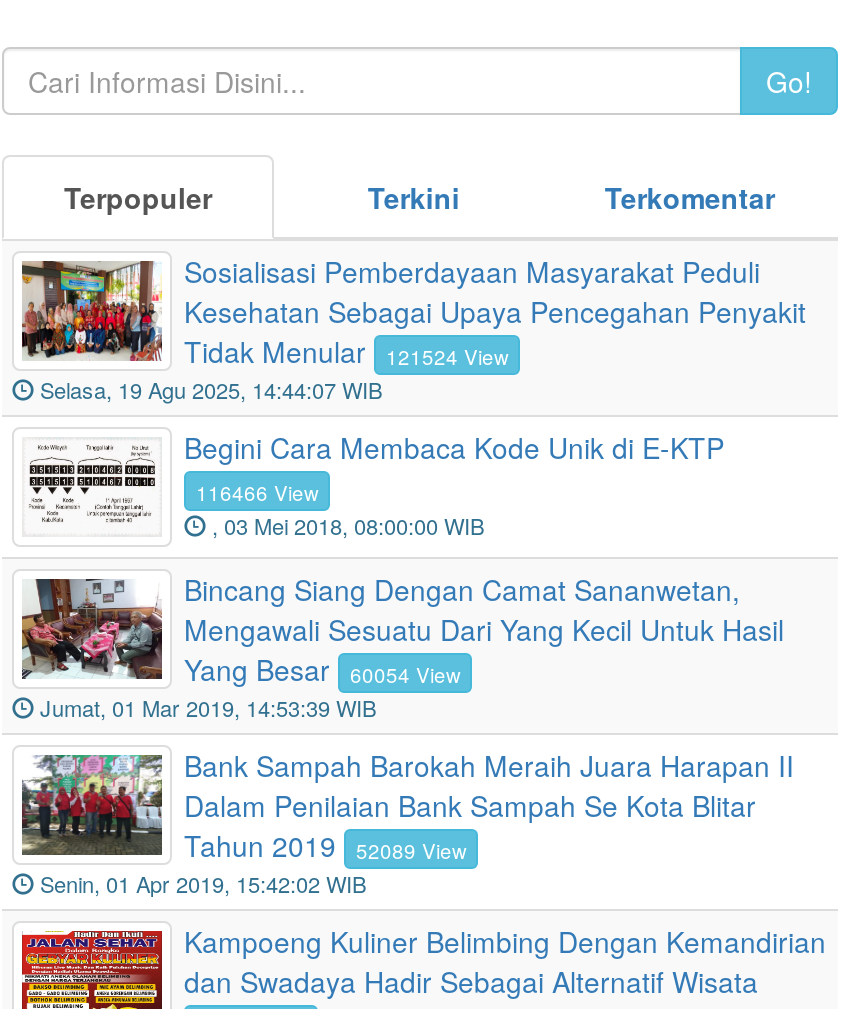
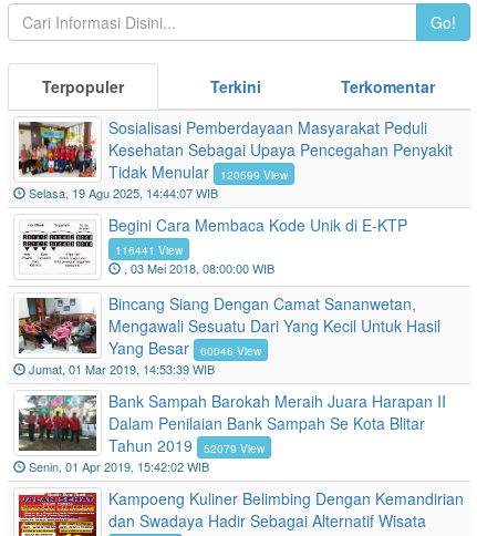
- Tidak Menular 121524 View
+ Tidak Menular 120599 View

- 116466 View
+ 116441 View

- Yang Besar 60054 View
+ Yang Besar 60046 View

- Tahun 2019 52089 View
+ Tahun 2019 52079 View
